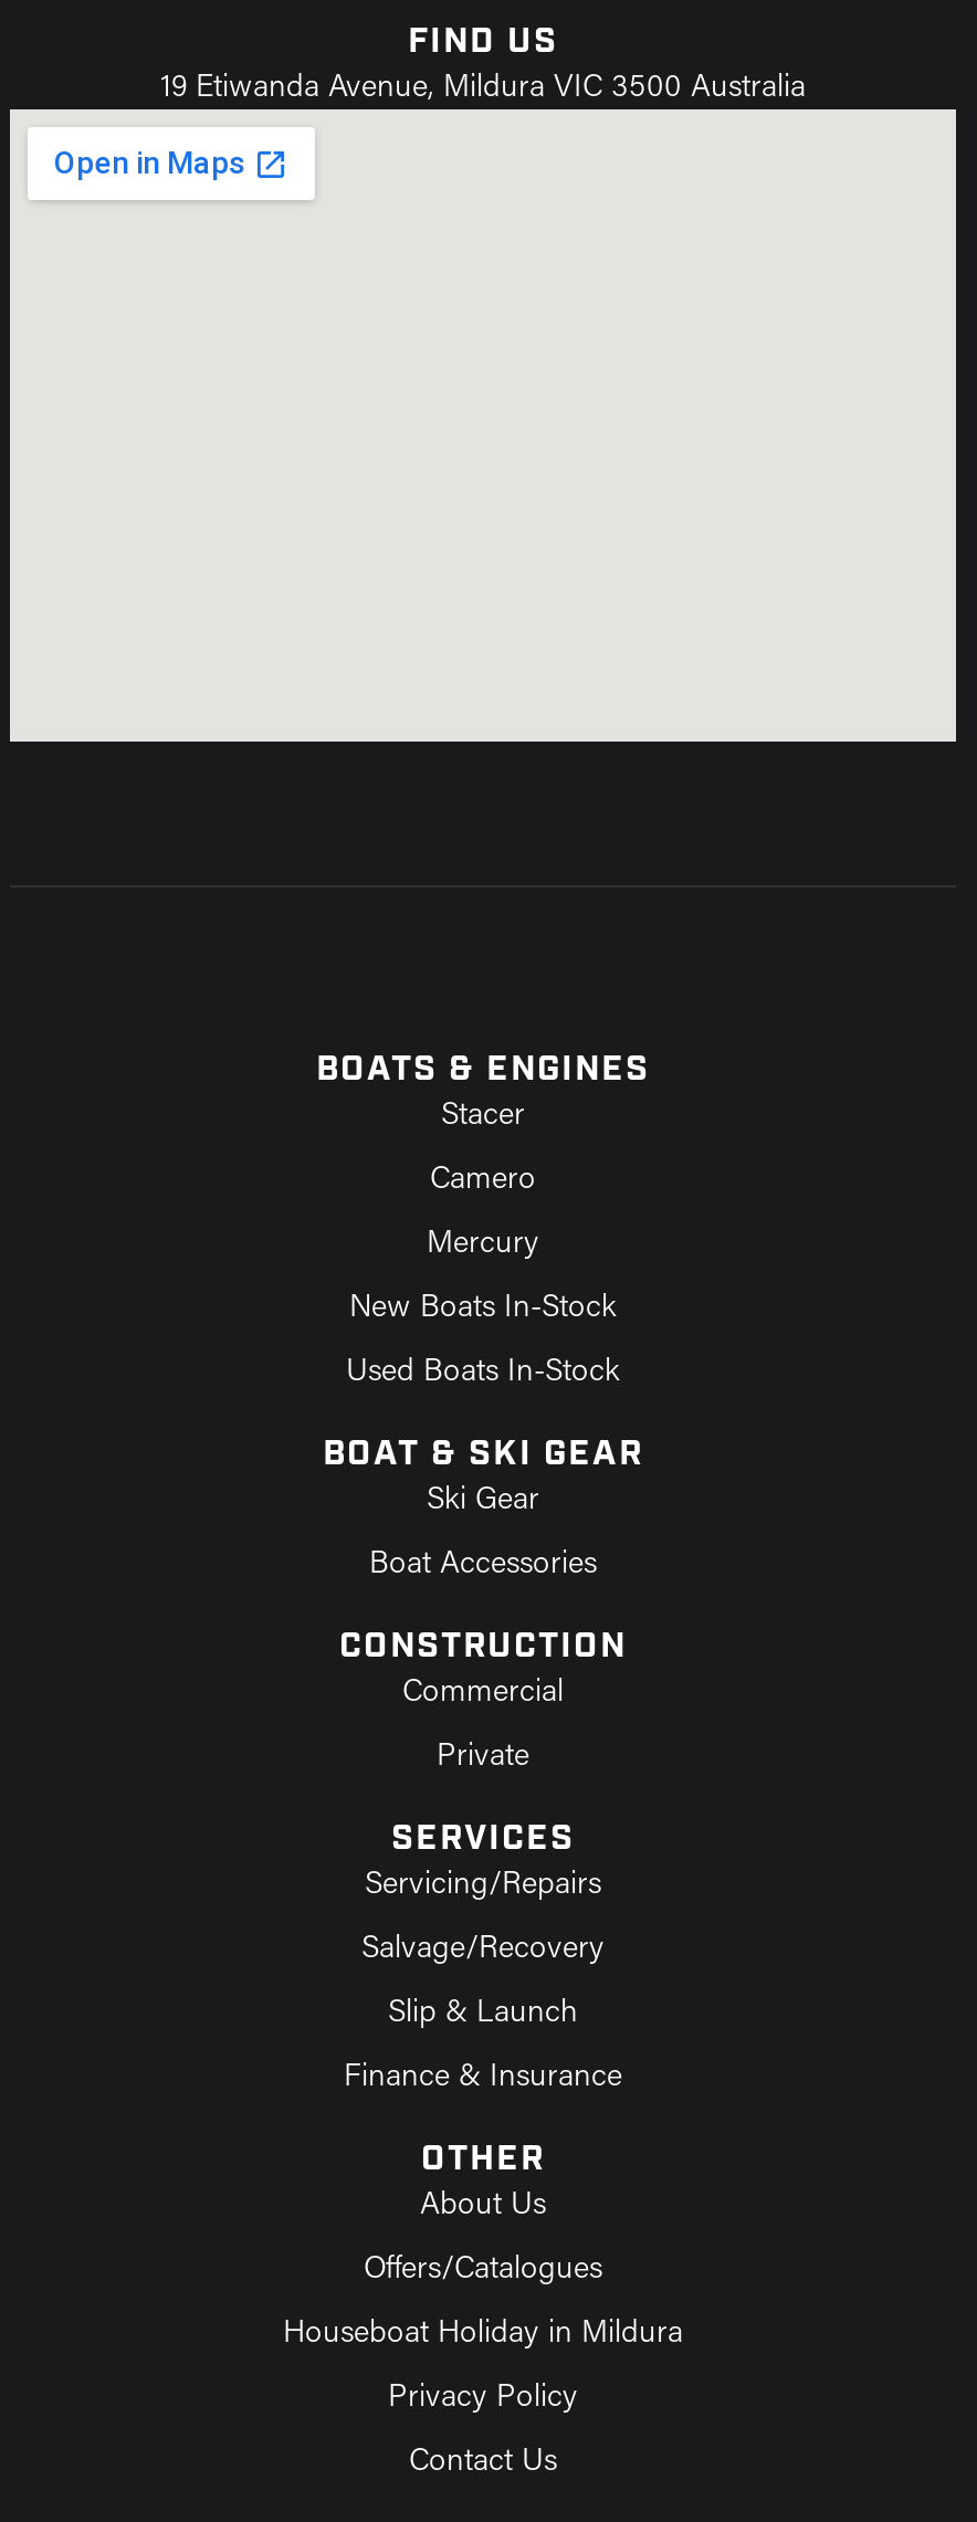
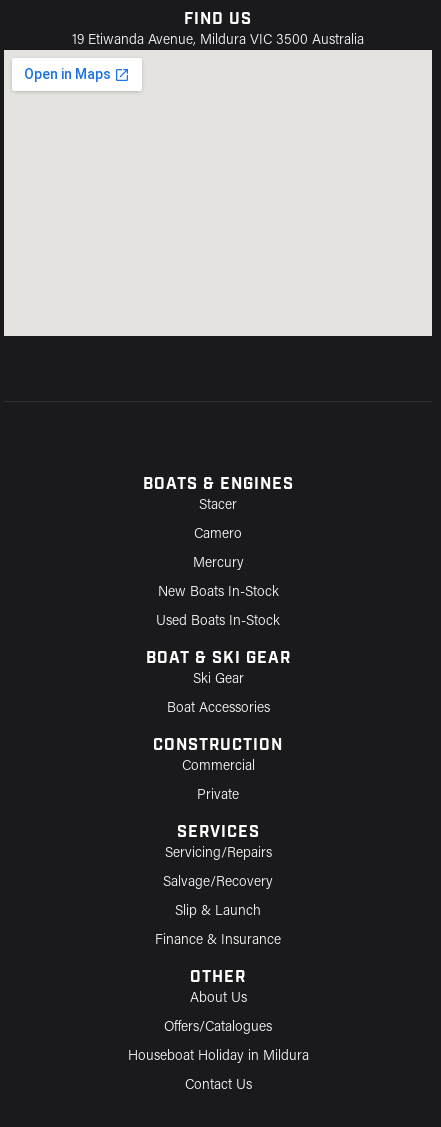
- Privacy Policy
